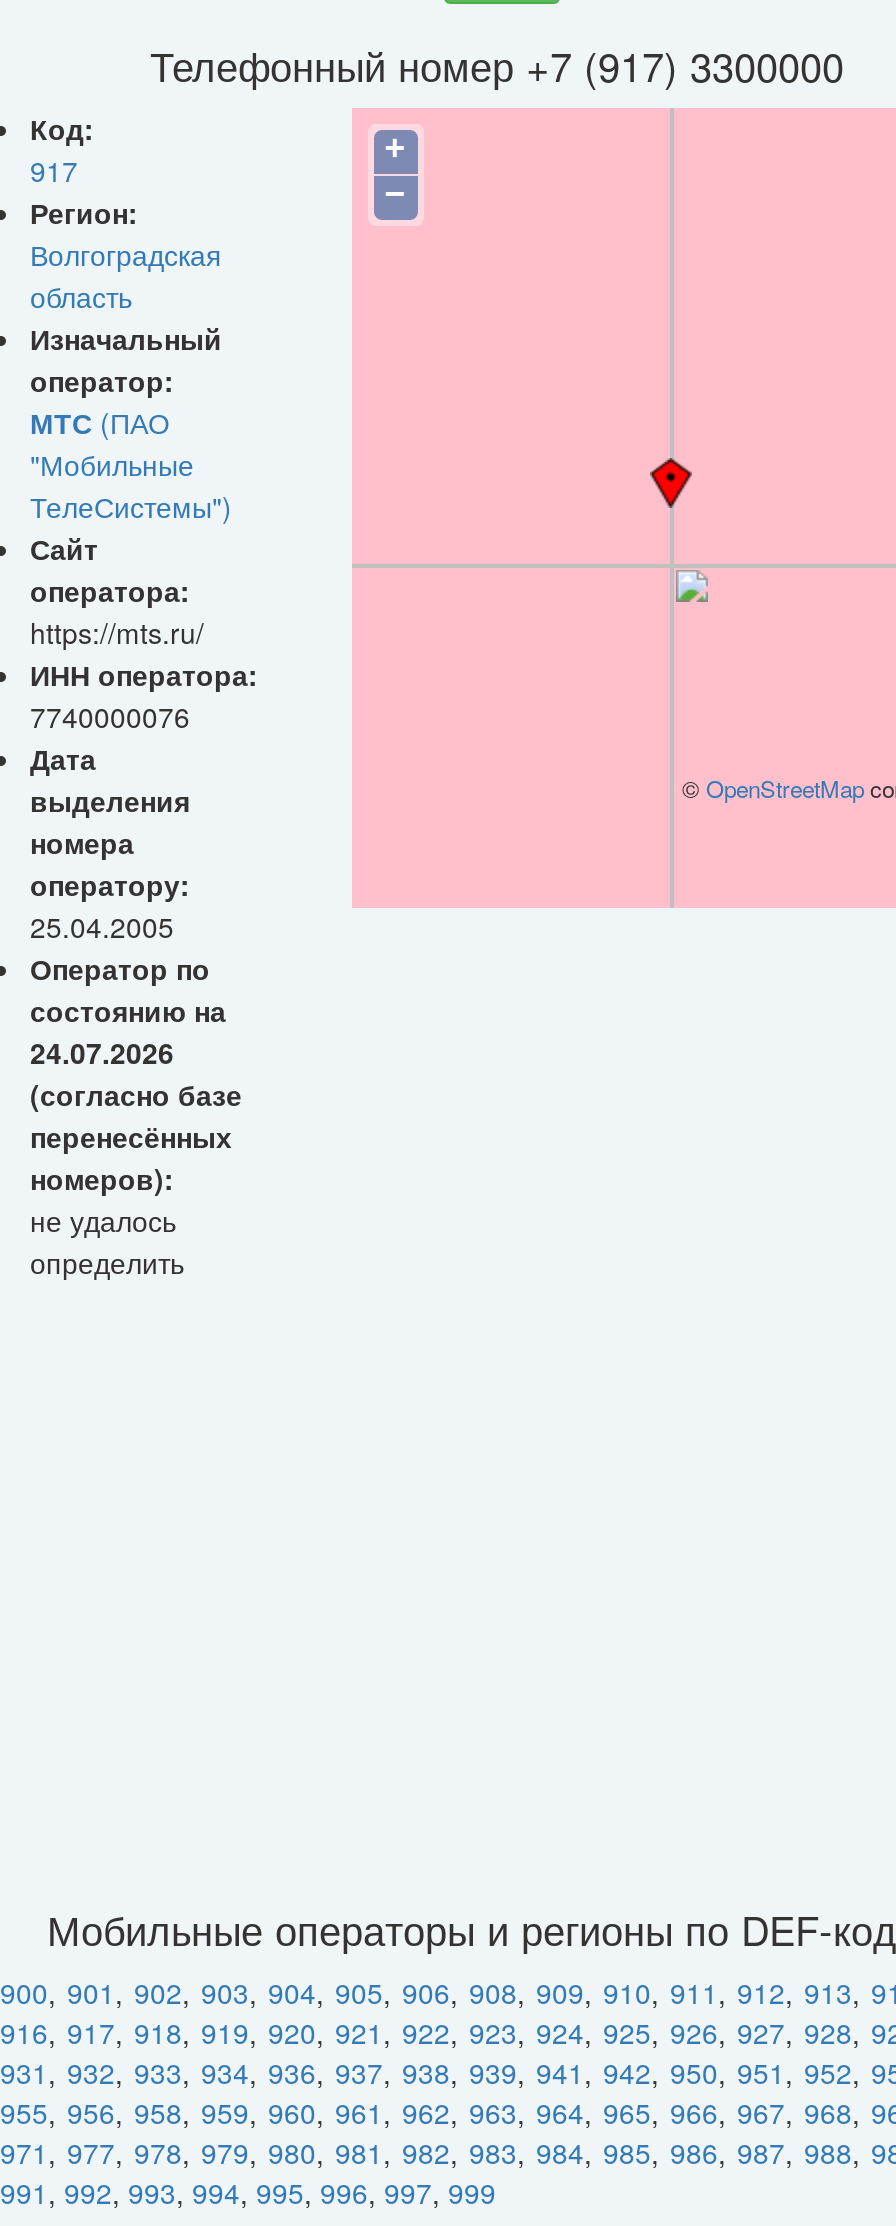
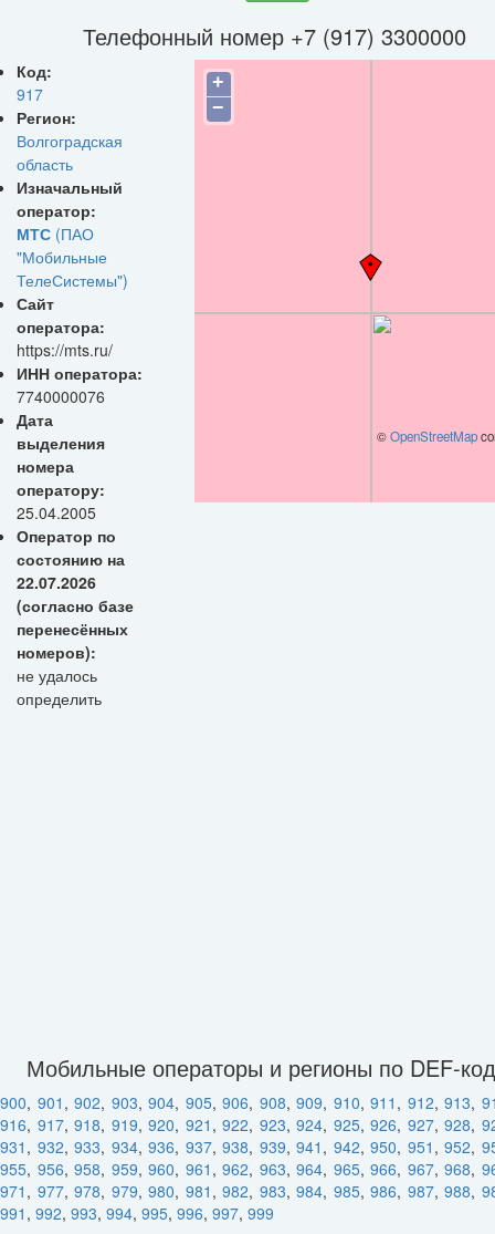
- 24.07.2026
+ 22.07.2026
